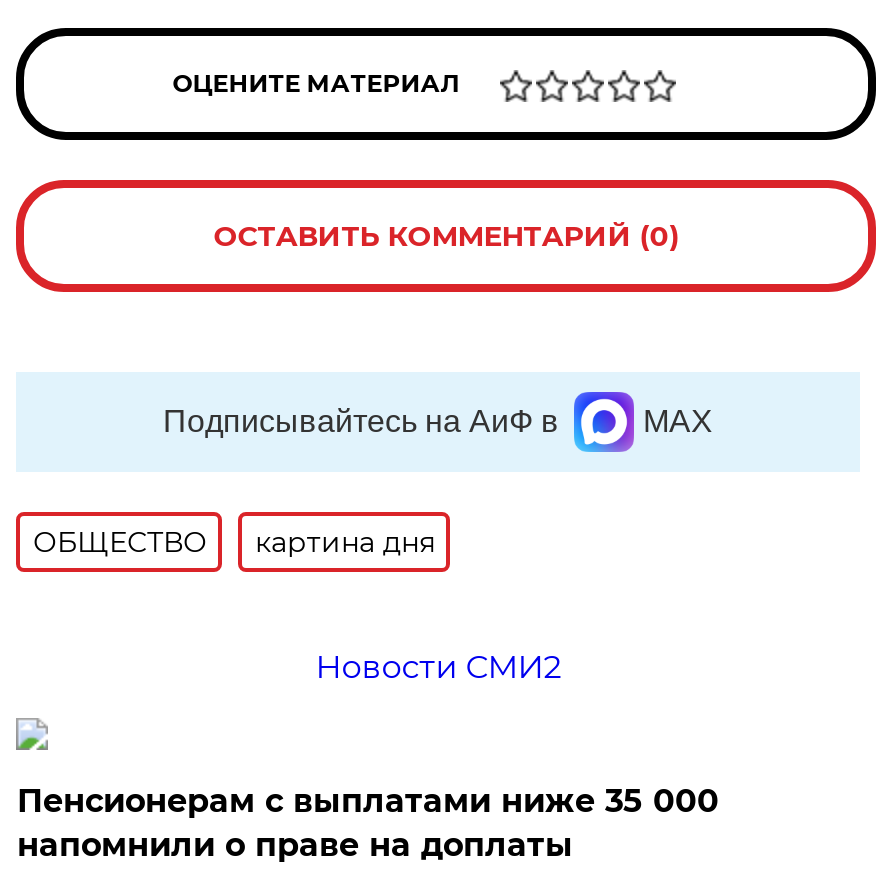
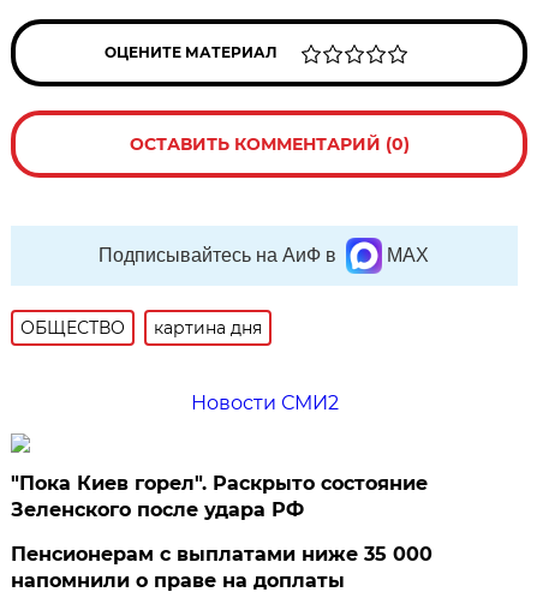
+ "Пока Киев горел". Раскрыто состояние
+ Зеленского после удара РФ
